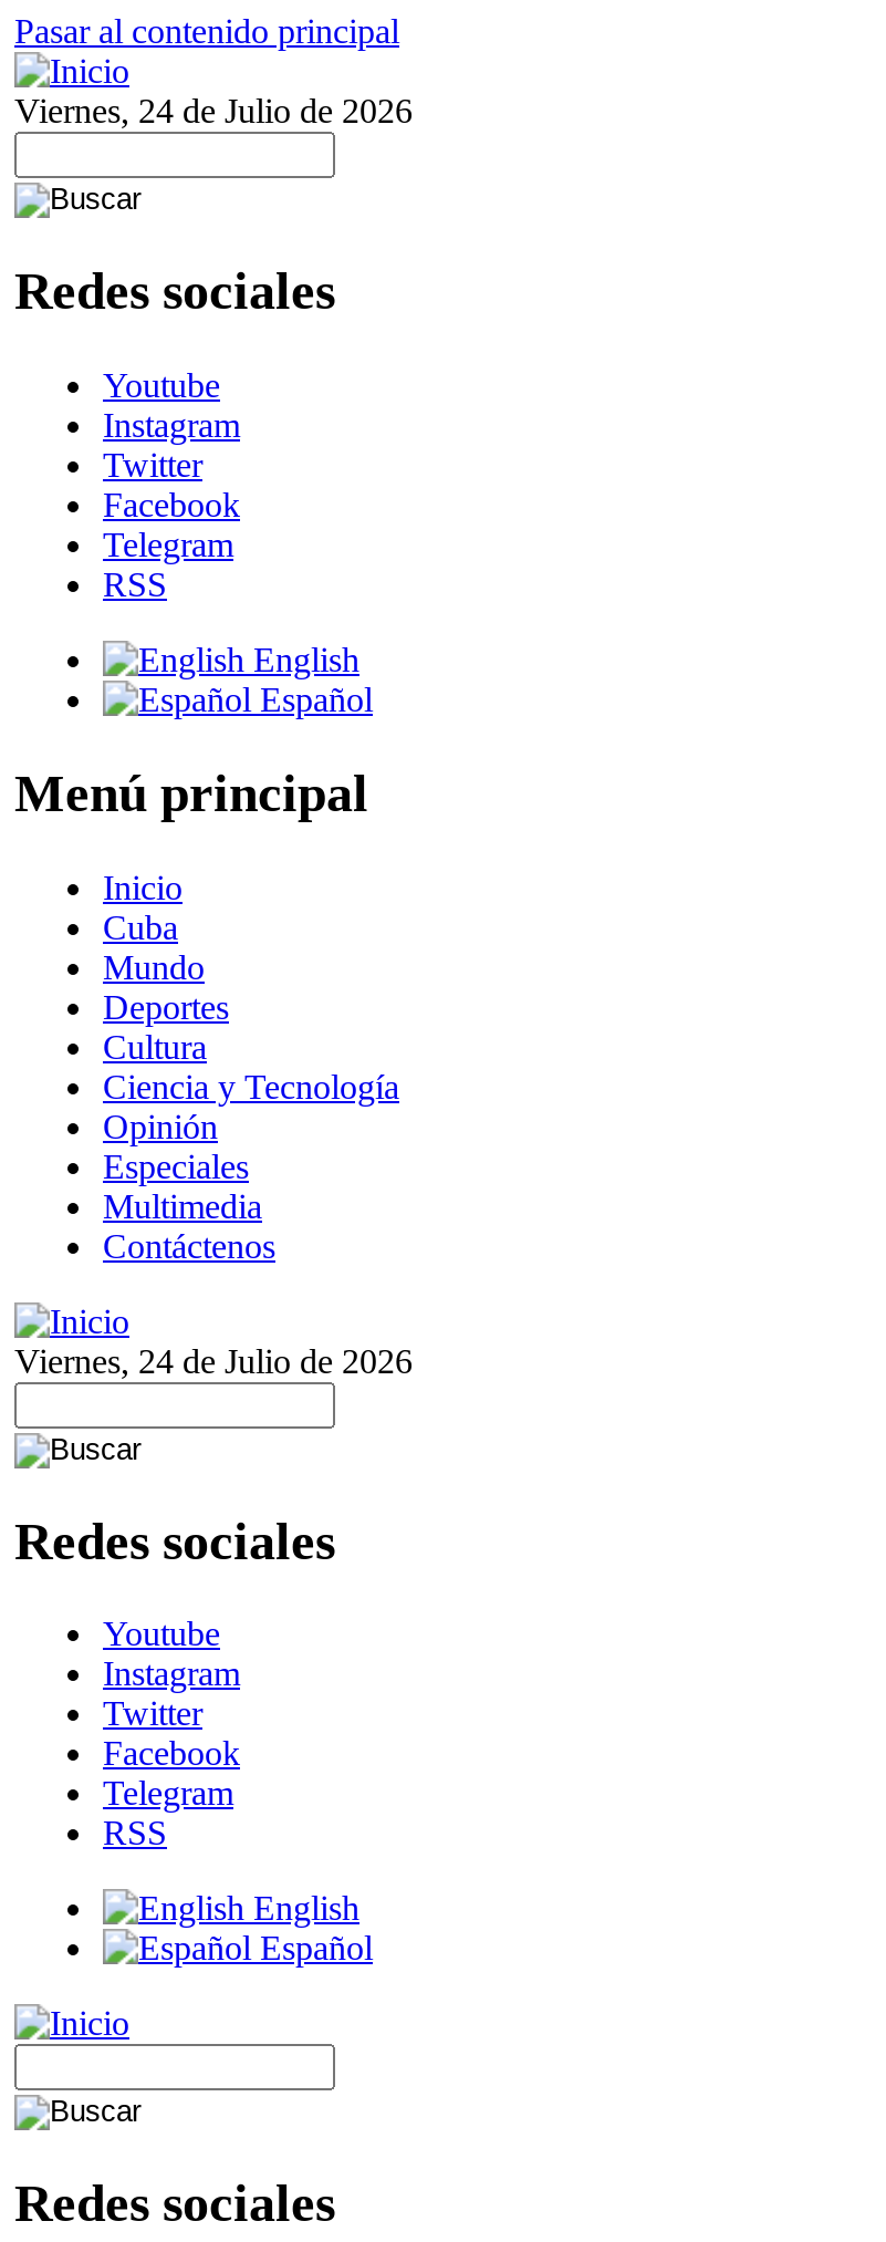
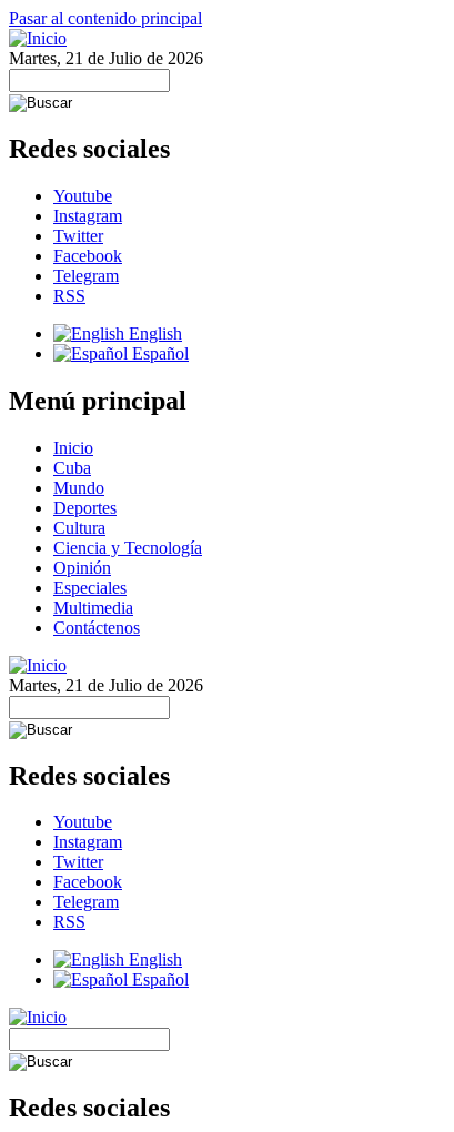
- Viernes, 24 de Julio de 2026
+ Martes, 21 de Julio de 2026

- Viernes, 24 de Julio de 2026
+ Martes, 21 de Julio de 2026
